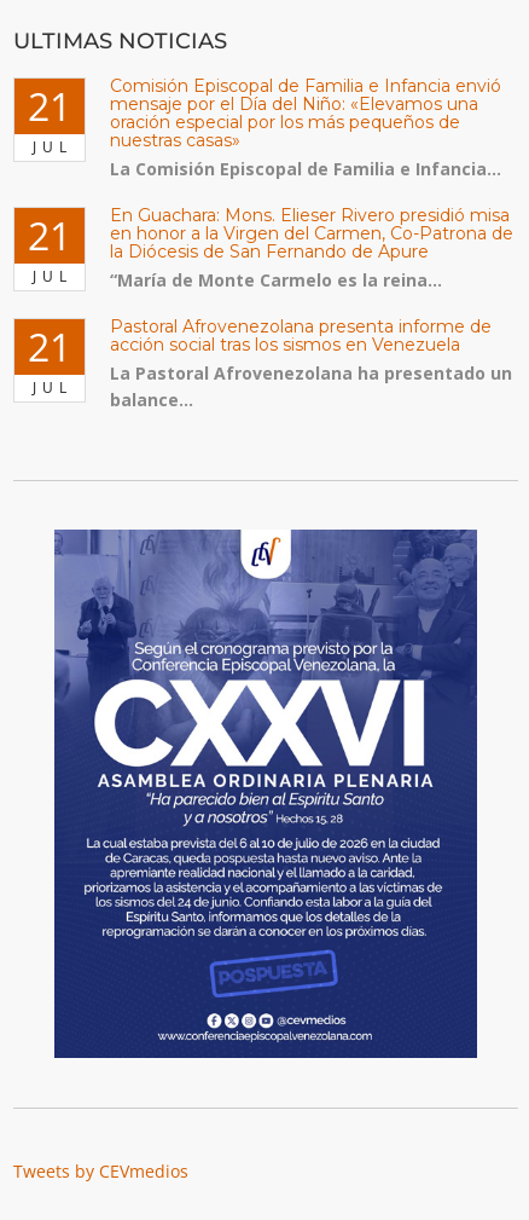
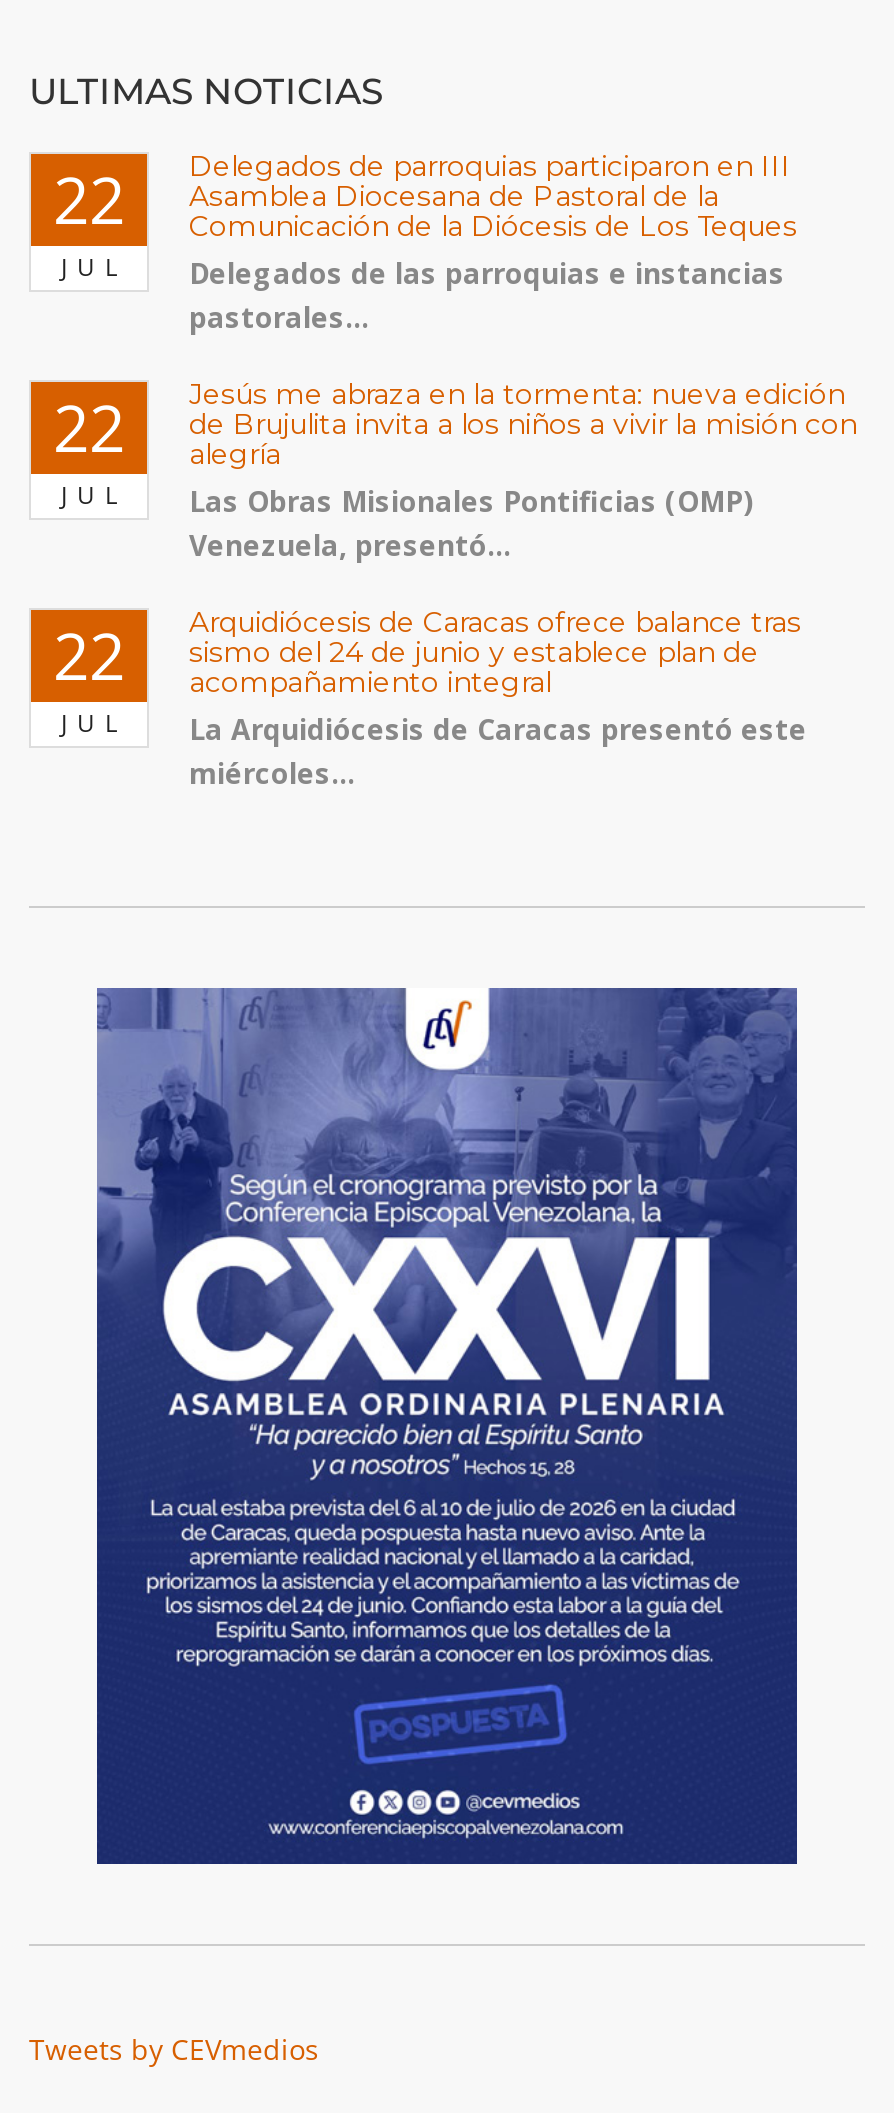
- 21
+ 22

- Comisión Episcopal de Familia e Infancia envió
- mensaje por el Día del Niño: «Elevamos una
- oración especial por los más pequeños de
- nuestras casas»
- La Comisión Episcopal de Familia e Infancia...
+ Delegados de parroquias participaron en III
+ Asamblea Diocesana de Pastoral de la
+ Comunicación de la Diócesis de Los Teques
+ Delegados de las parroquias e instancias
+ pastorales...

- 21
+ 22

- En Guachara: Mons. Elieser Rivero presidió misa
- en honor a la Virgen del Carmen, Co-Patrona de
- la Diócesis de San Fernando de Apure
- “María de Monte Carmelo es la reina...
+ Jesús me abraza en la tormenta: nueva edición
+ de Brujulita invita a los niños a vivir la misión con
+ alegría
+ Las Obras Misionales Pontificias (OMP)
+ Venezuela, presentó...

- 21
+ 22

- Pastoral Afrovenezolana presenta informe de
- acción social tras los sismos en Venezuela
- La Pastoral Afrovenezolana ha presentado un
- balance...
+ Arquidiócesis de Caracas ofrece balance tras
+ sismo del 24 de junio y establece plan de
+ acompañamiento integral
+ La Arquidiócesis de Caracas presentó este
+ miércoles...
